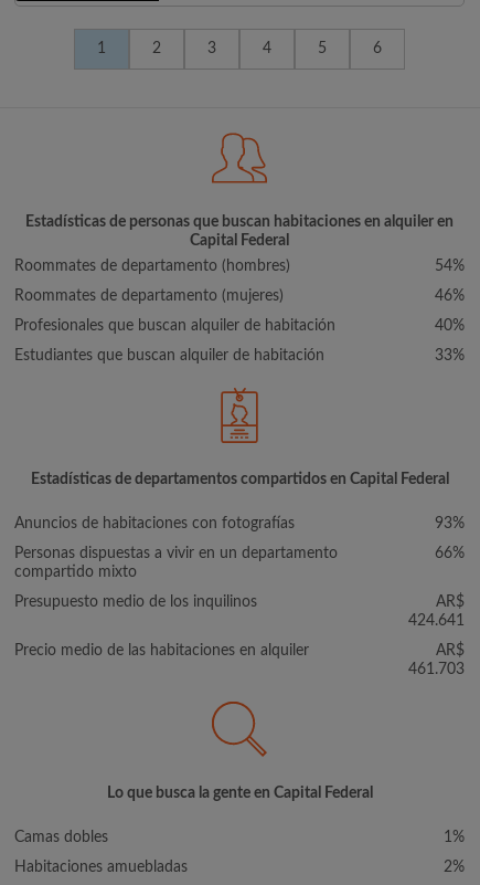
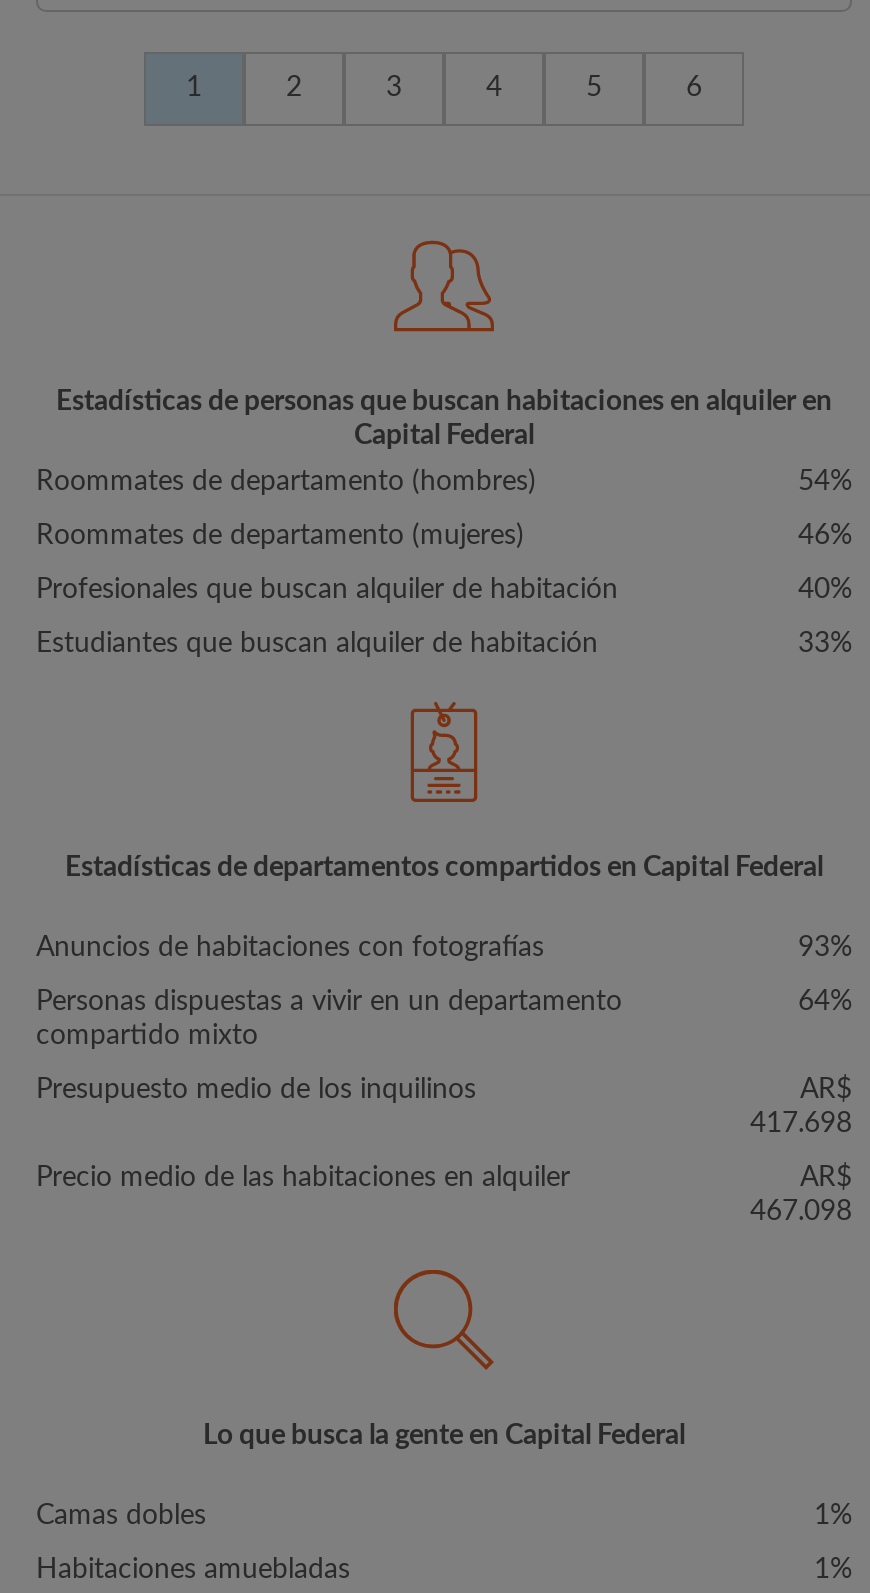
- 66%
+ 64%

- 424.641
+ 417.698

- 461.703
+ 467.098

- 2%
+ 1%
